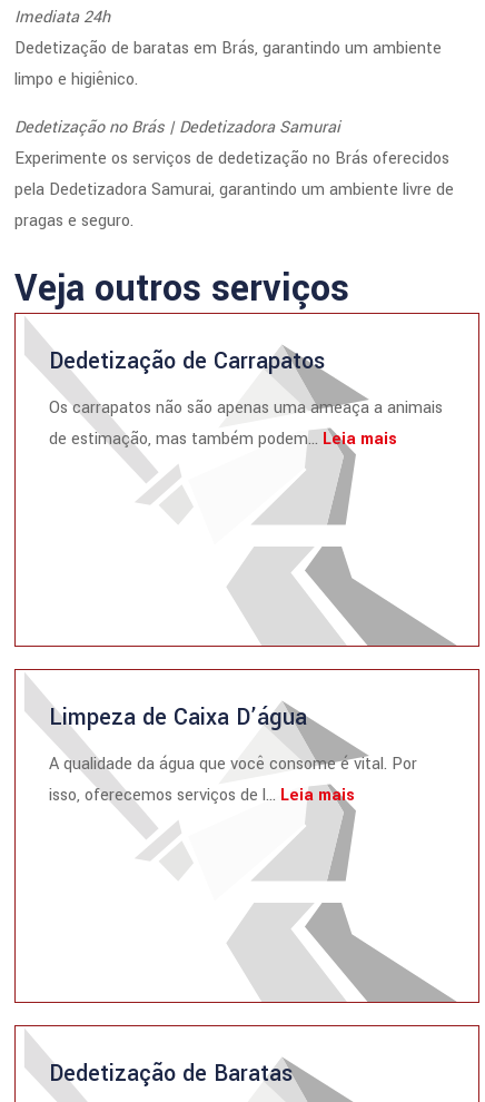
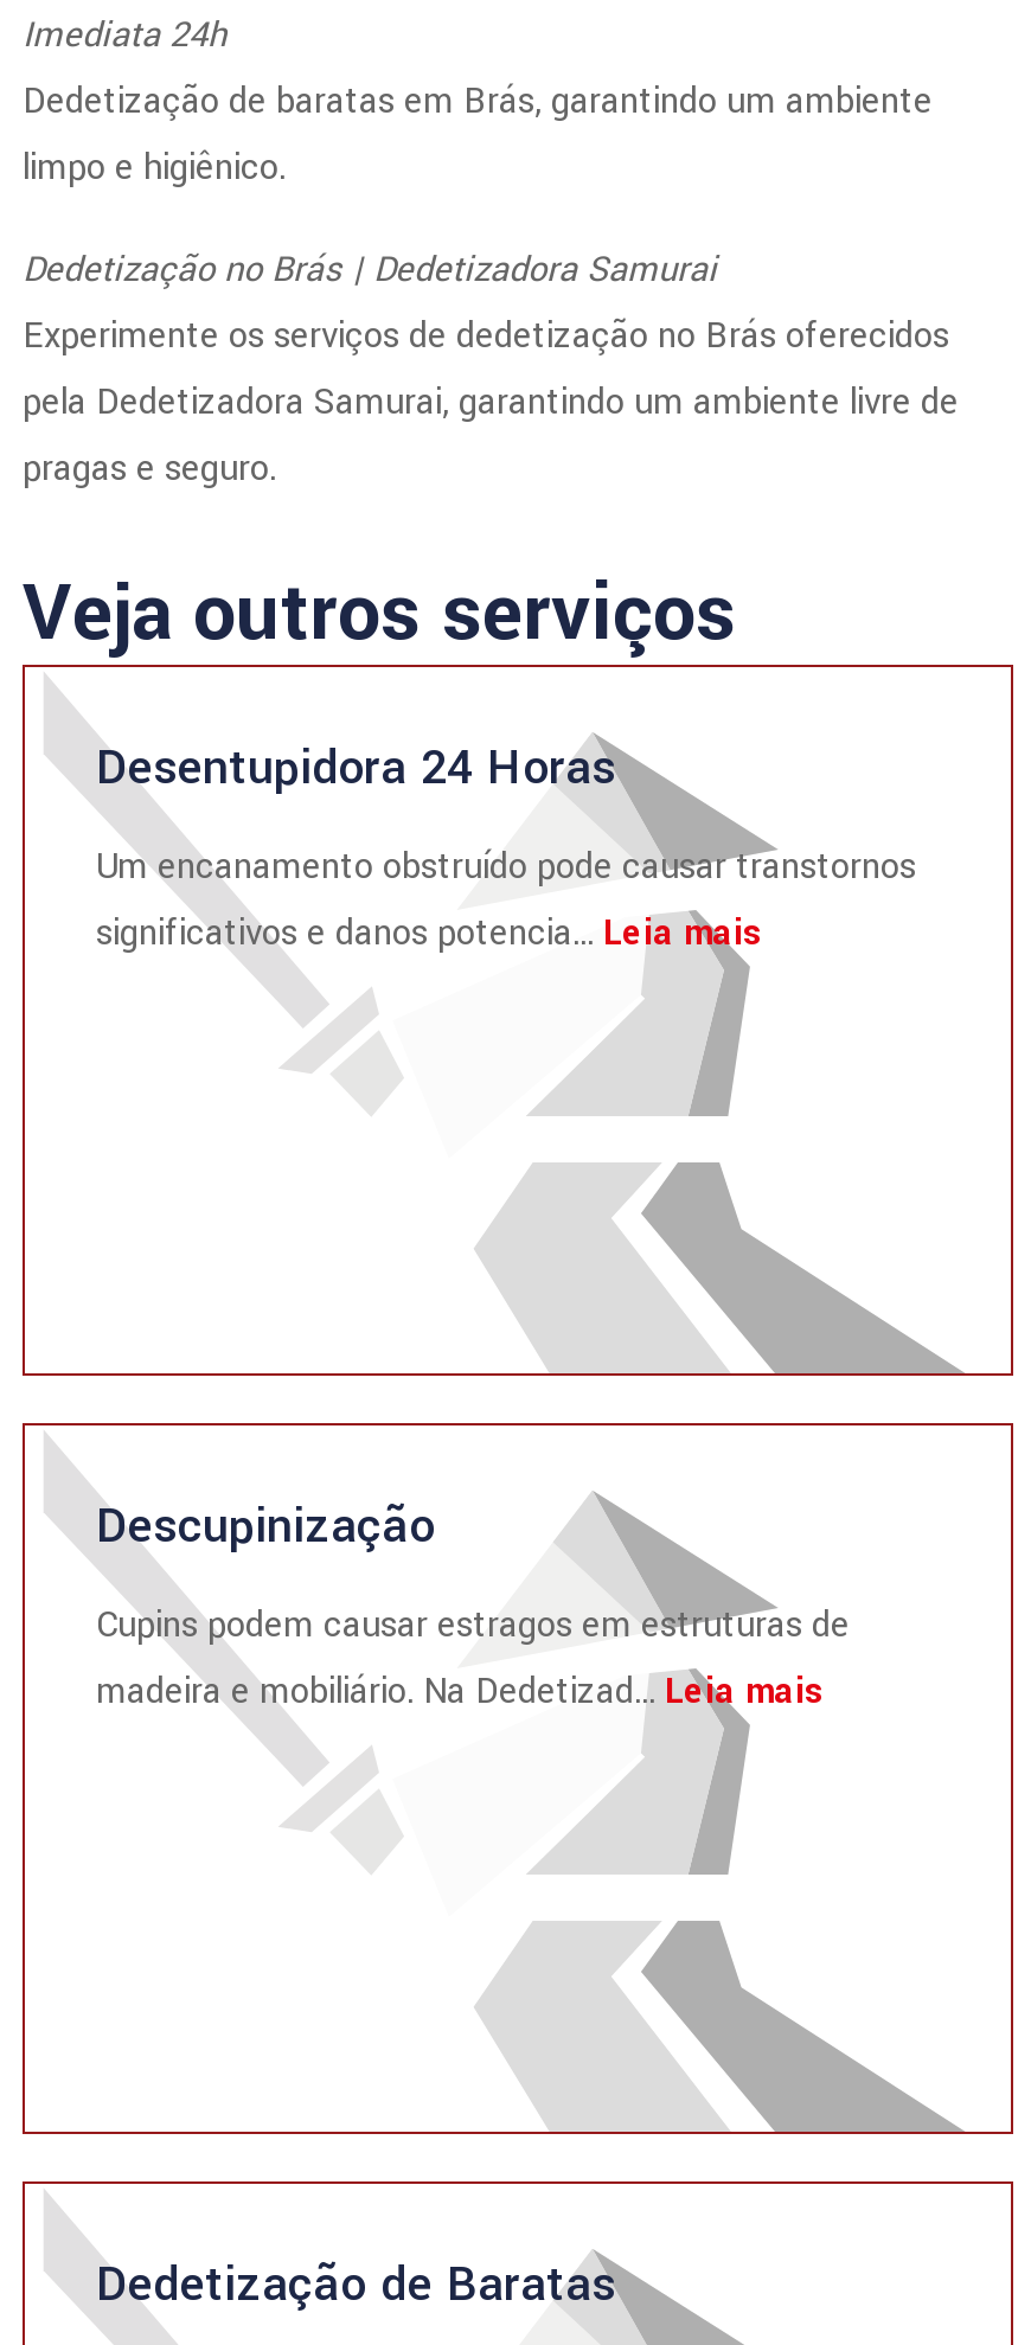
- Dedetização de Carrapatos
+ Desentupidora 24 Horas

- Os carrapatos não são apenas uma ameaça a animais
- de estimação, mas também podem... Leia mais
+ Um encanamento obstruído pode causar transtornos
+ significativos e danos potencia... Leia mais

- Limpeza de Caixa D’água
+ Descupinização

- A qualidade da água que você consome é vital. Por
- isso, oferecemos serviços de l... Leia mais
+ Cupins podem causar estragos em estruturas de
+ madeira e mobiliário. Na Dedetizad... Leia mais
